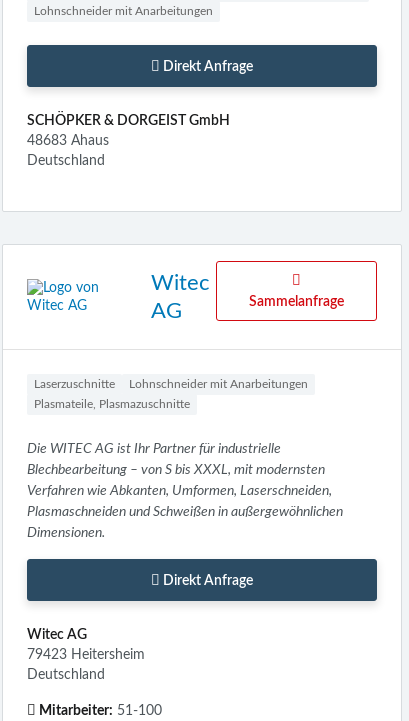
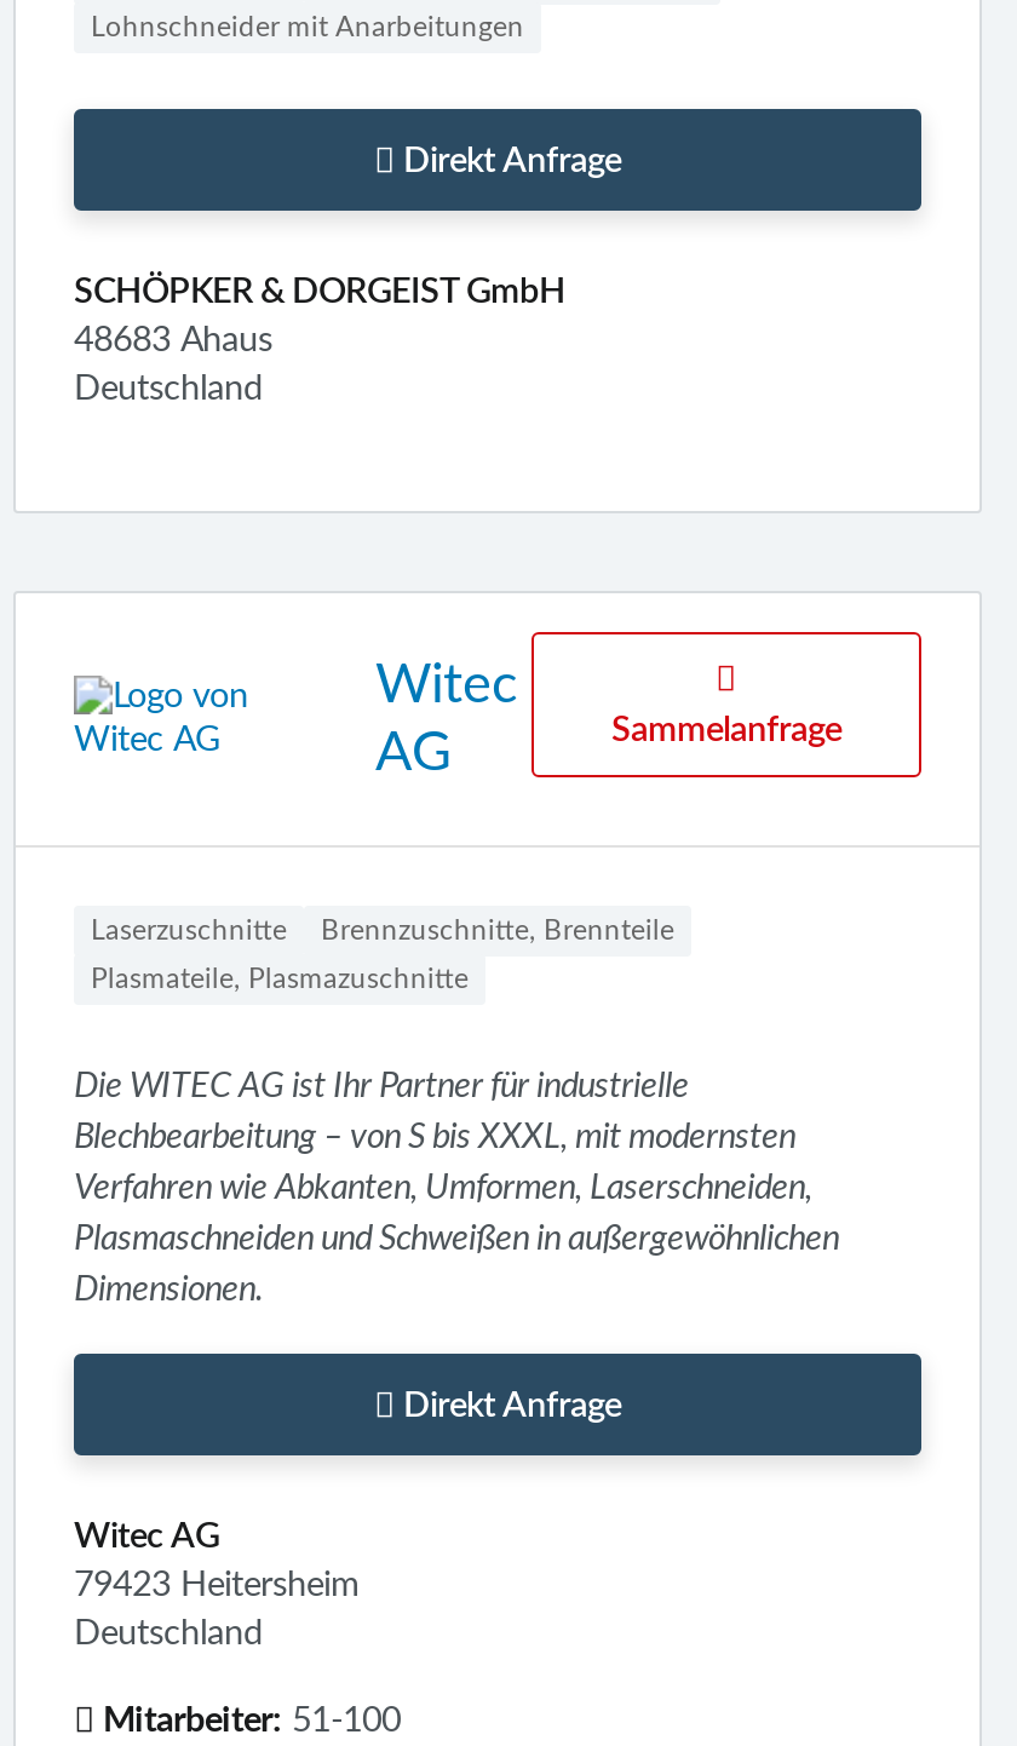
- Lohnschneider mit Anarbeitungen
+ Brennzuschnitte, Brennteile
